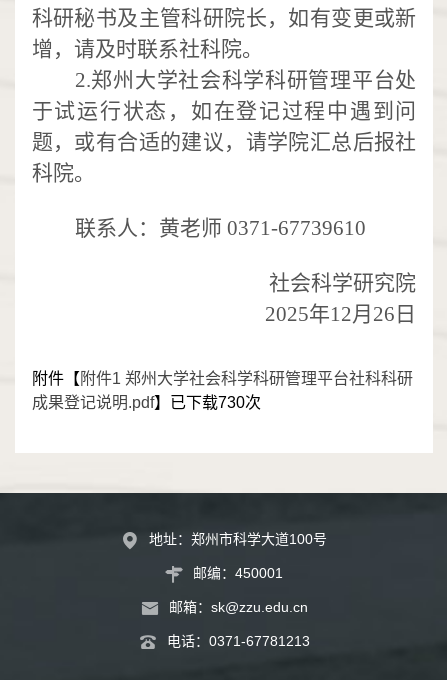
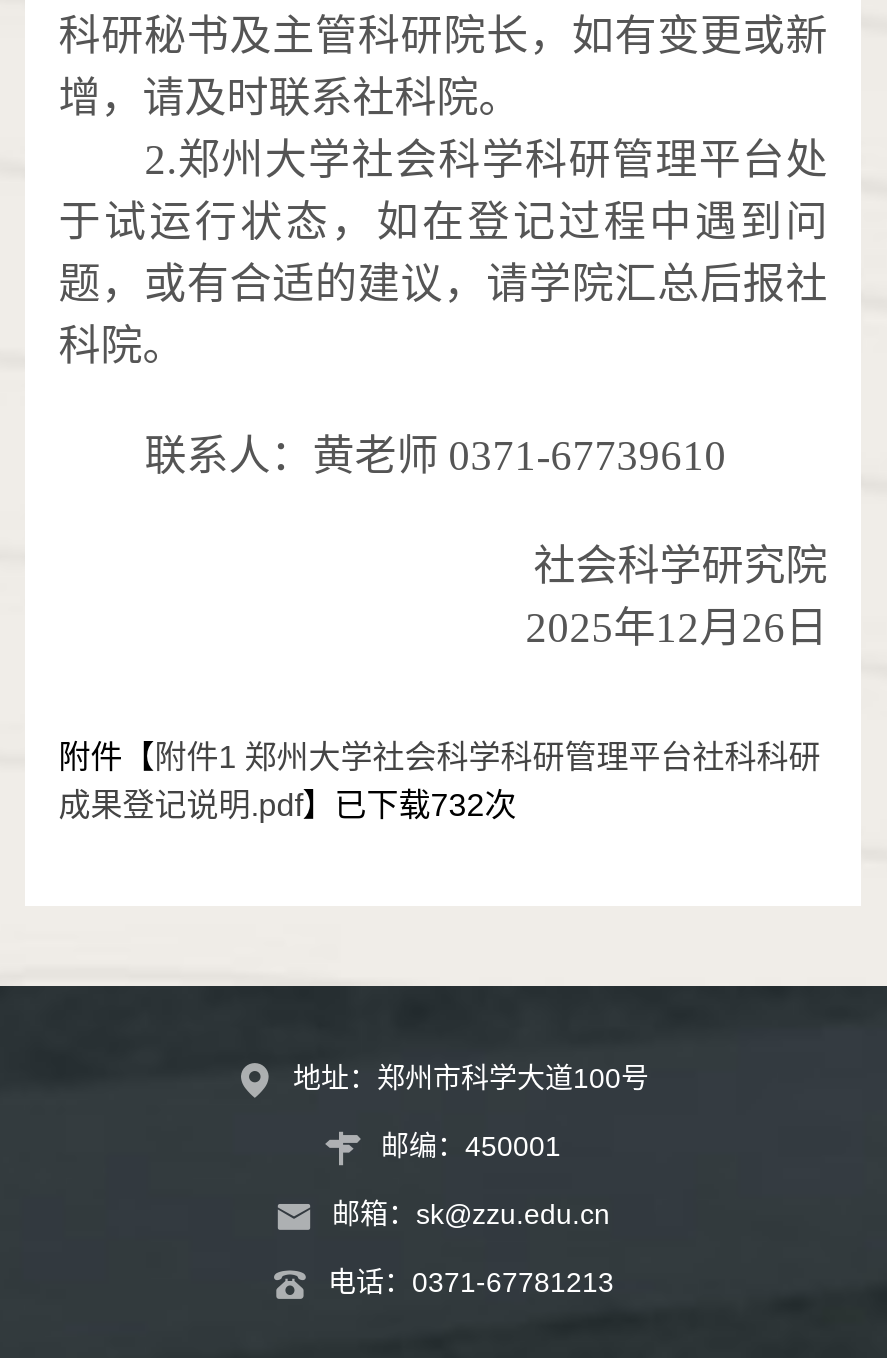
- 成果登记说明.pdf】已下载730次
+ 成果登记说明.pdf】已下载732次
